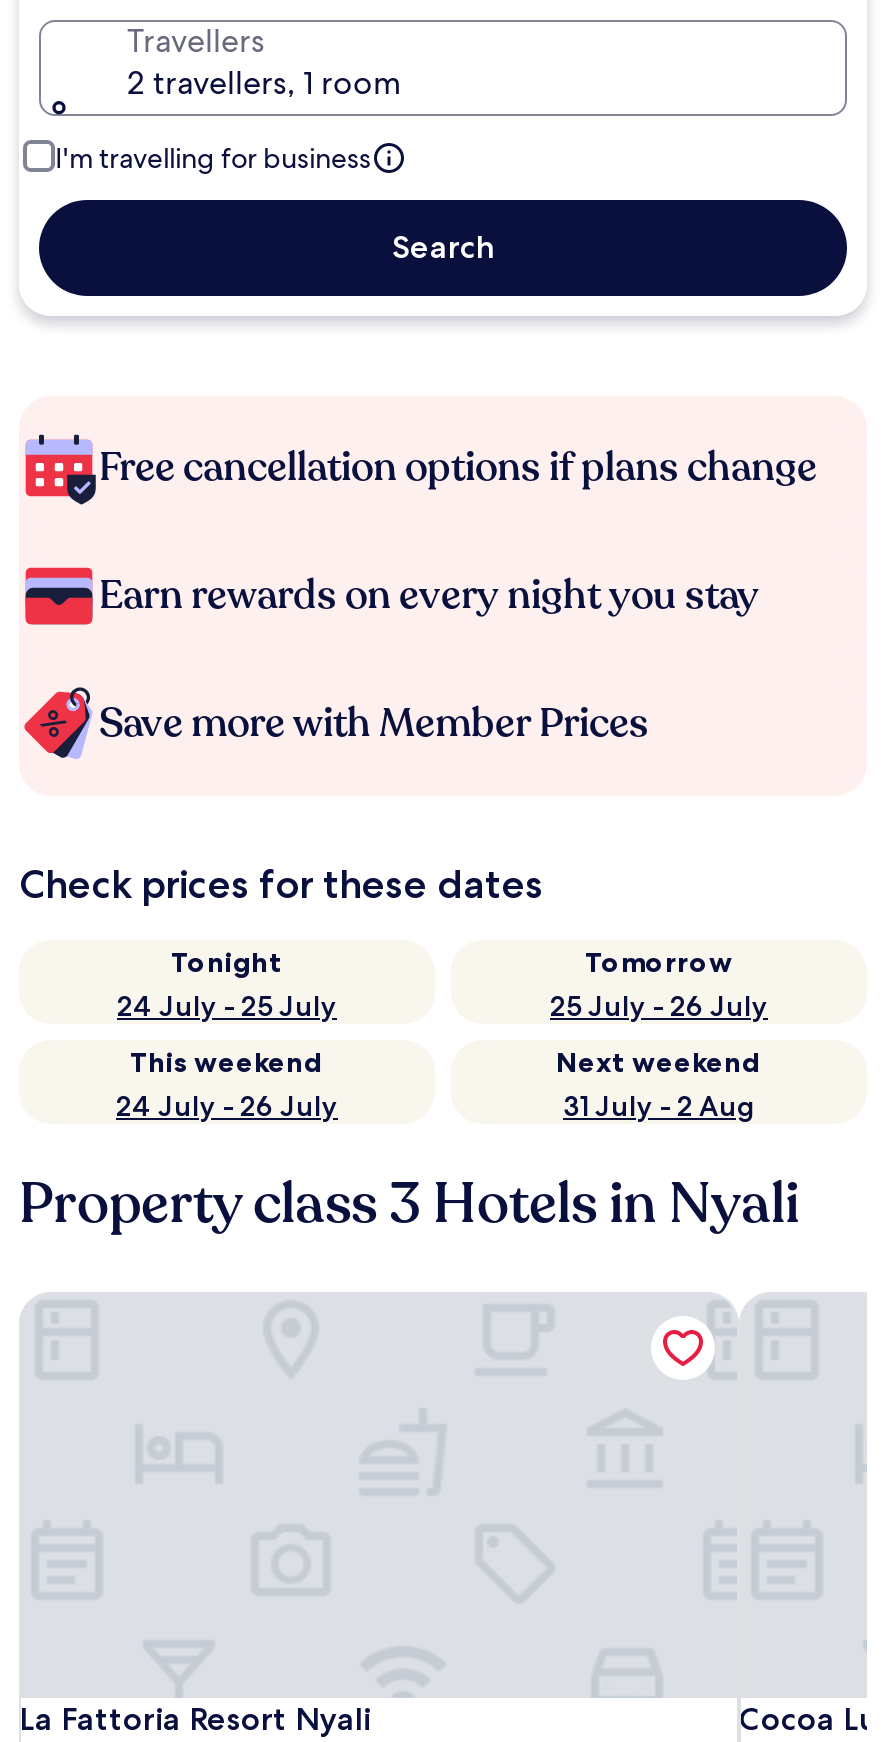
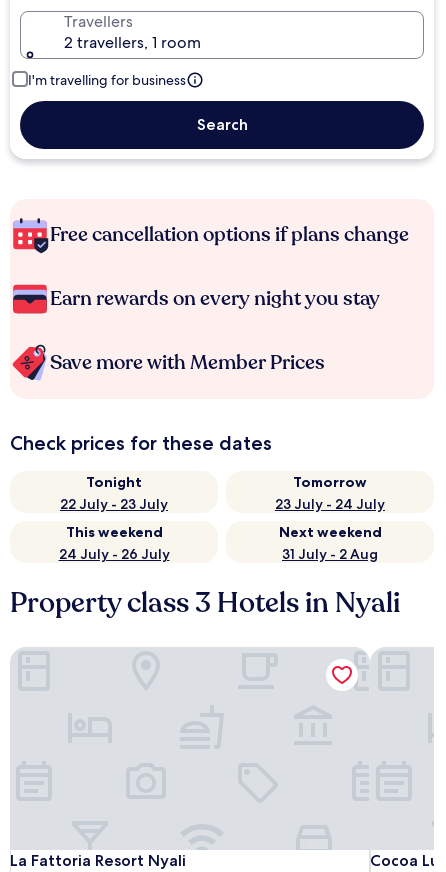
- 24 July - 25 July
+ 22 July - 23 July

- 25 July - 26 July
+ 23 July - 24 July
